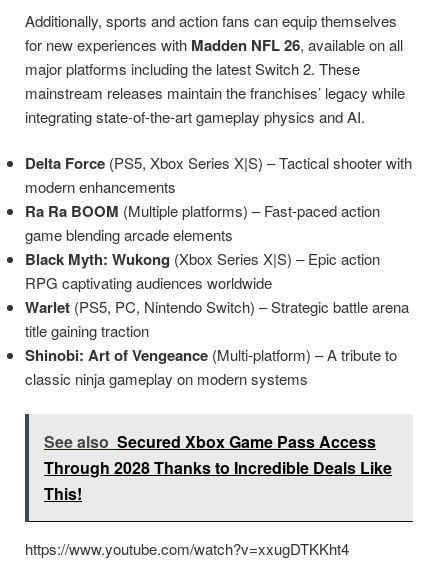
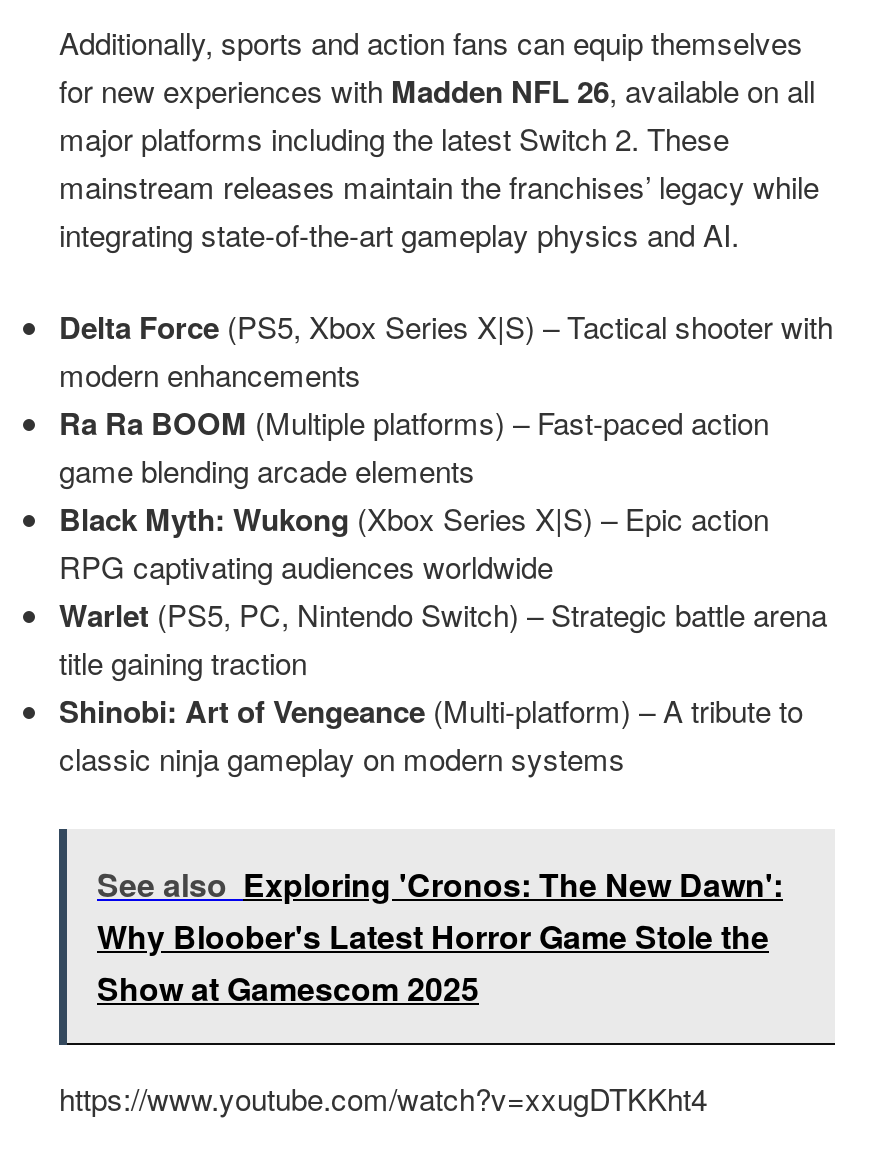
- See also Secured Xbox Game Pass Access
- Through 2028 Thanks to Incredible Deals Like
- This!
+ See also Exploring 'Cronos: The New Dawn':
+ Why Bloober's Latest Horror Game Stole the
+ Show at Gamescom 2025
